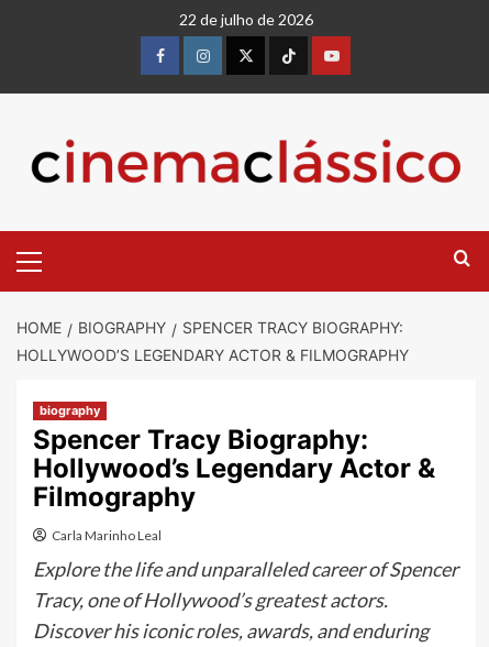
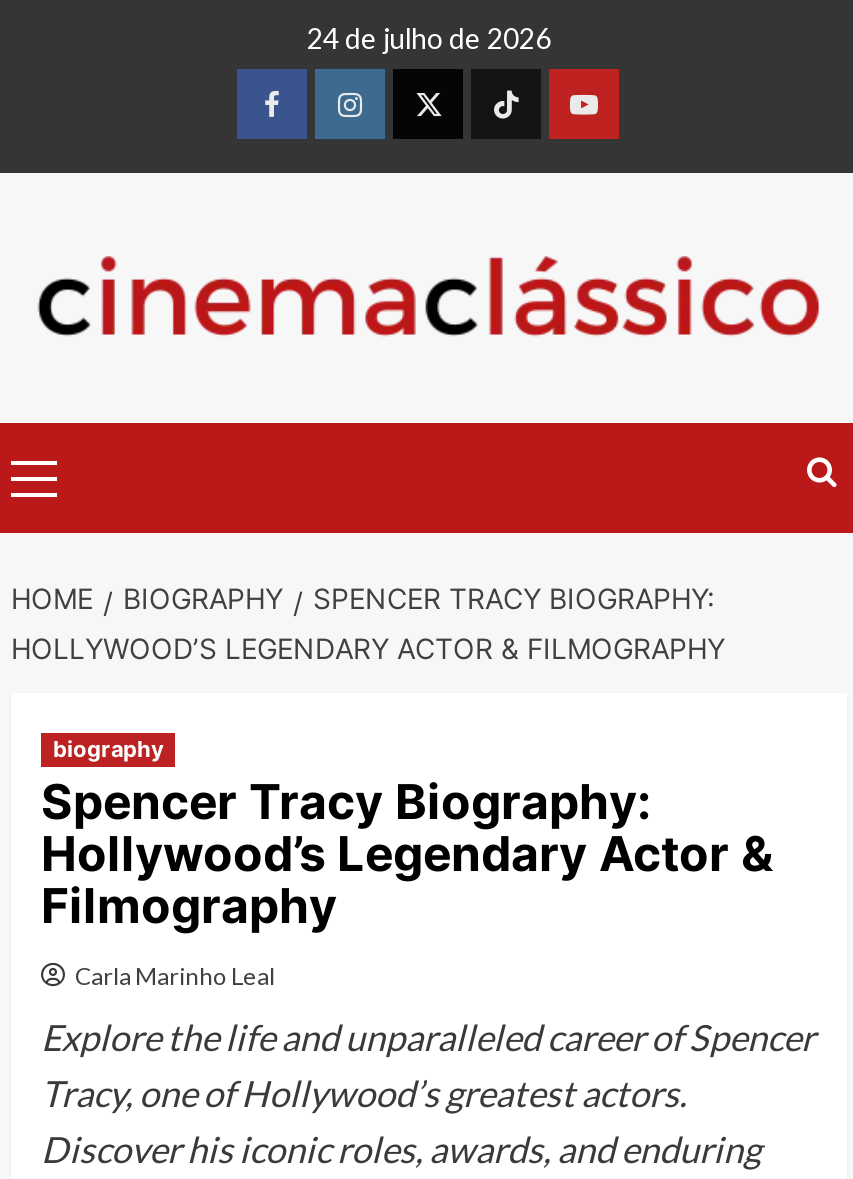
- 22 de julho de 2026
+ 24 de julho de 2026
